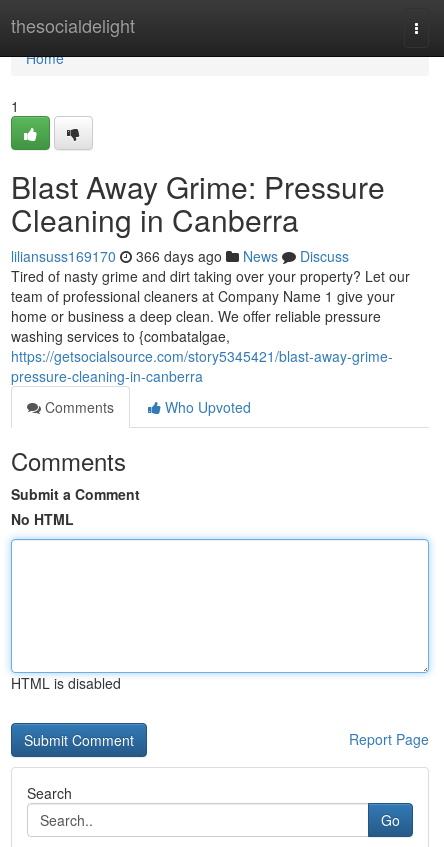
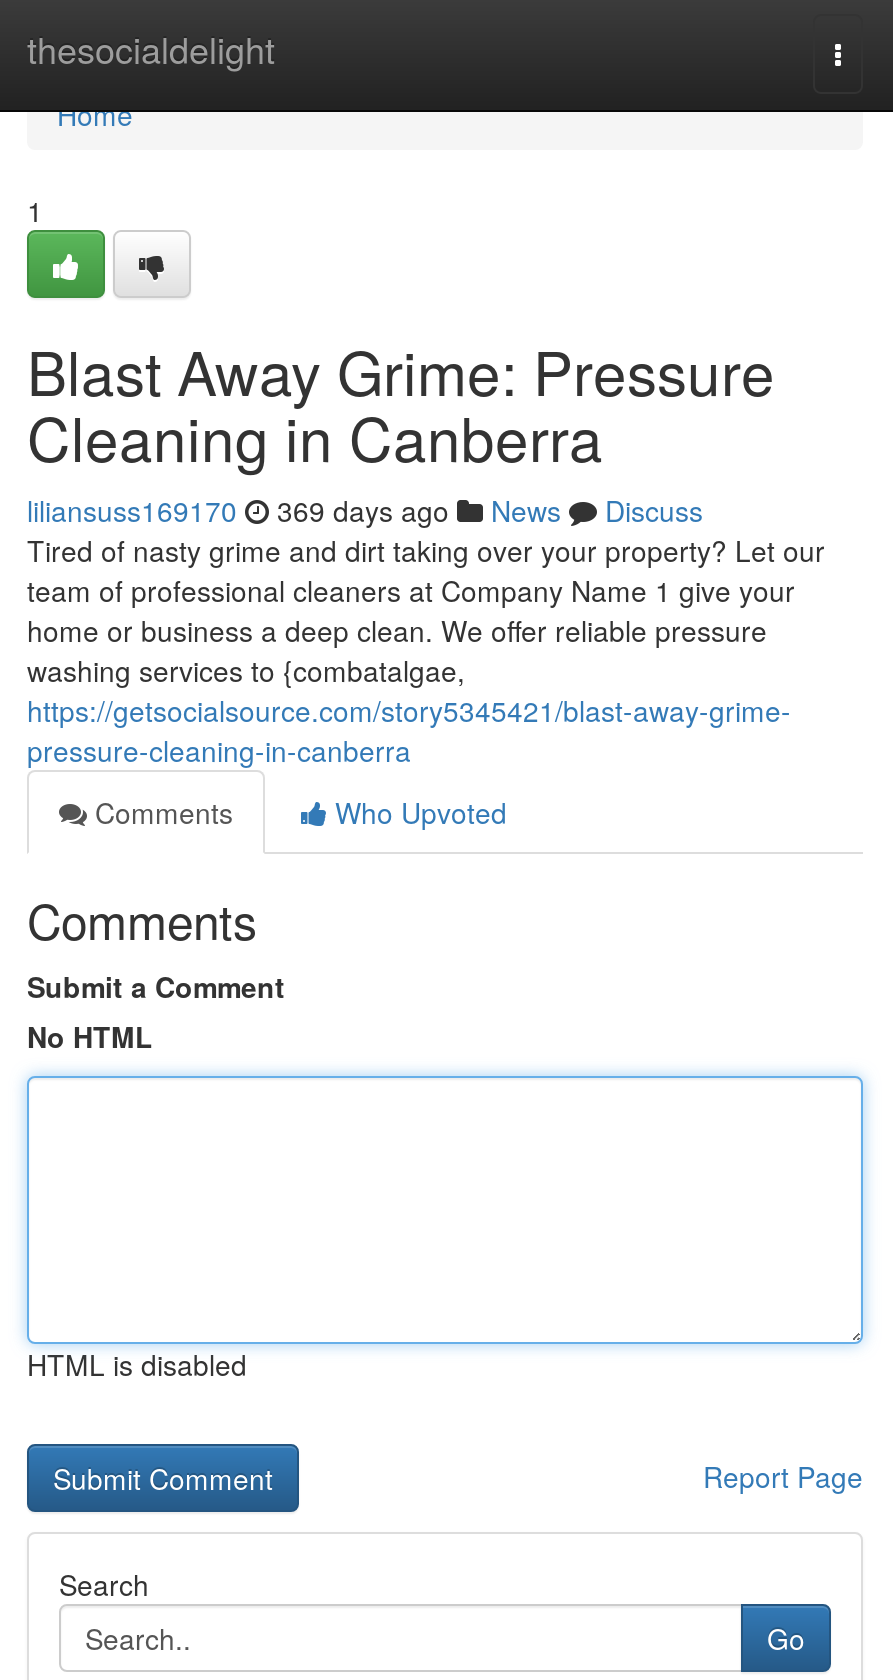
- liliansuss169170 366 days ago News Discuss
+ liliansuss169170 369 days ago News Discuss
